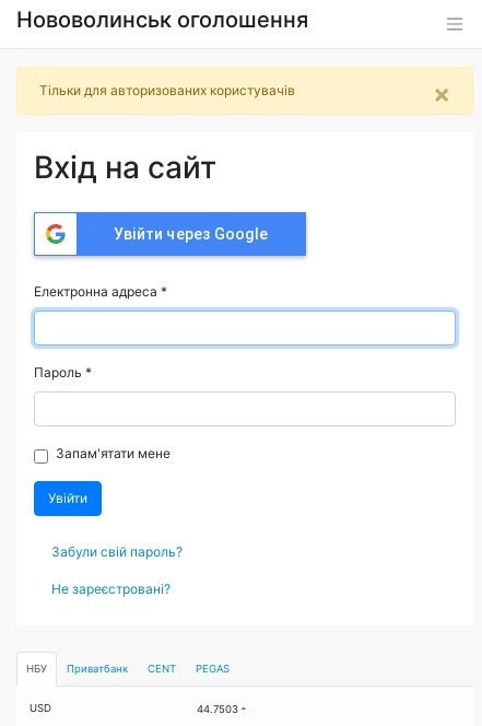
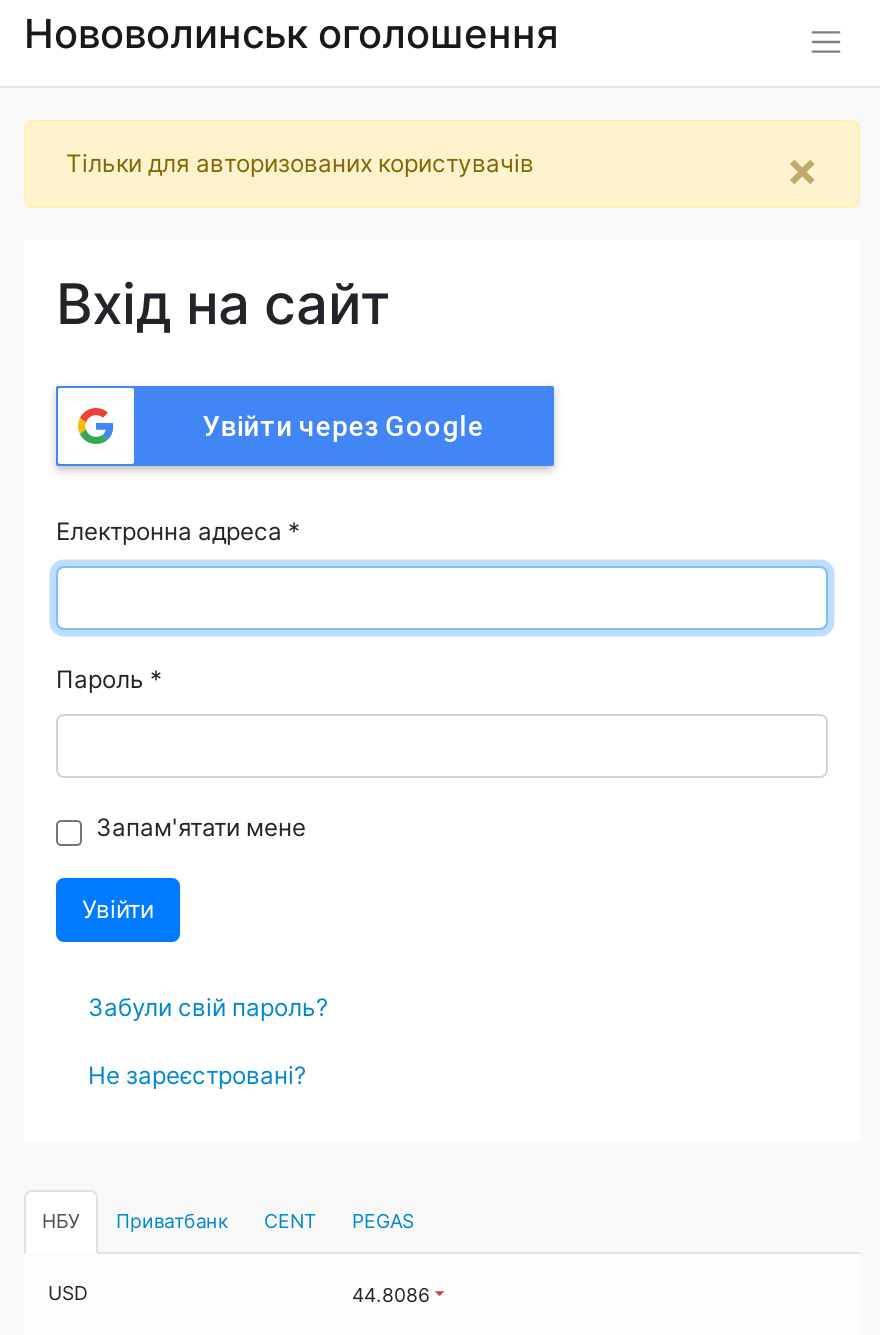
- 44.7503
+ 44.8086
